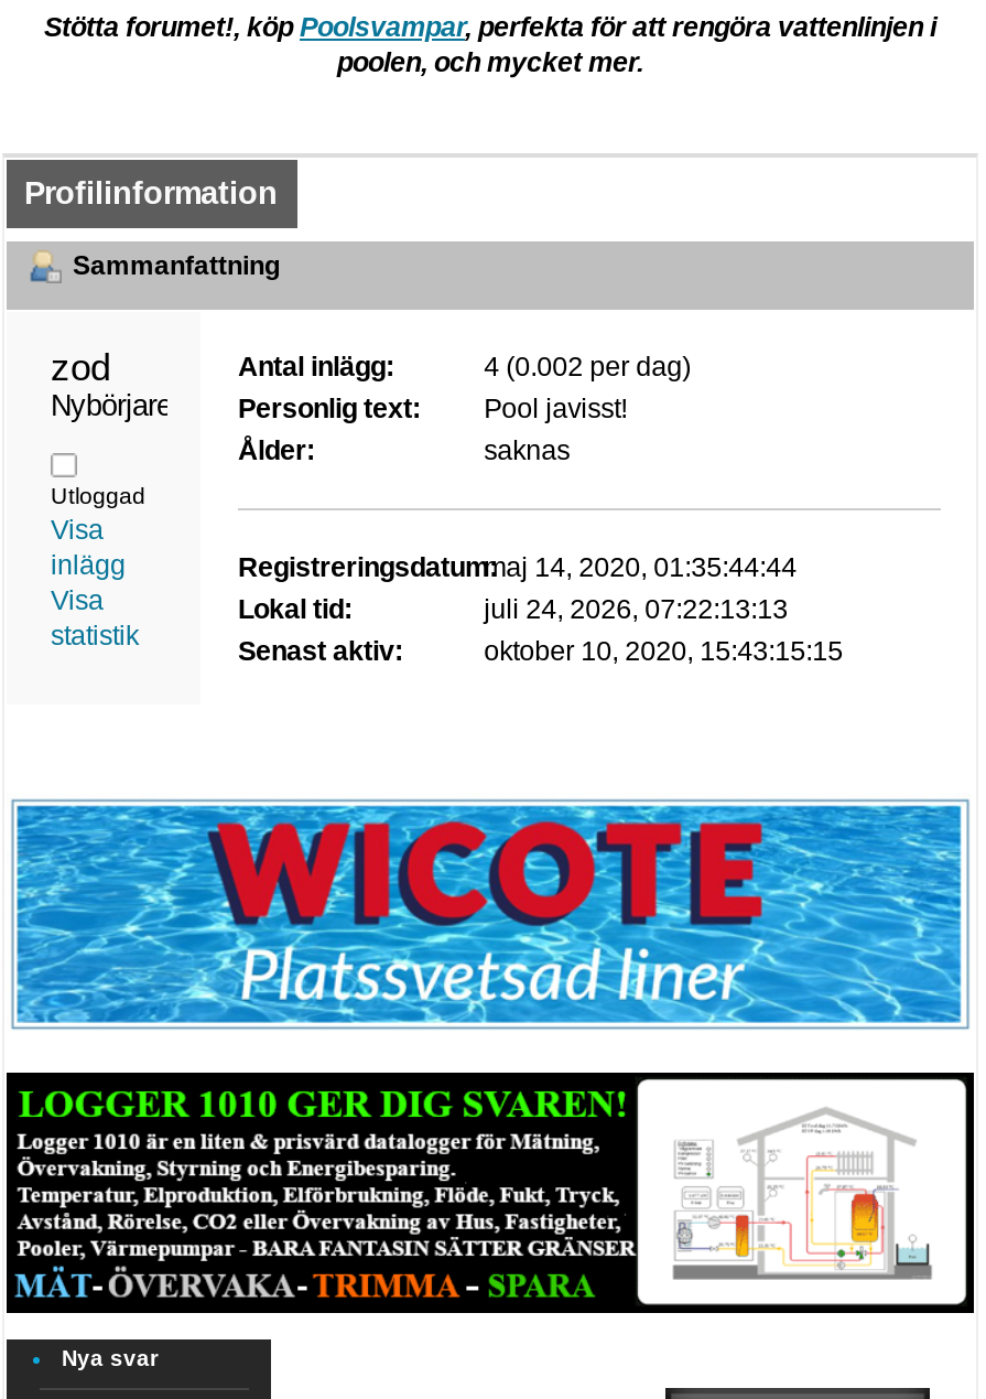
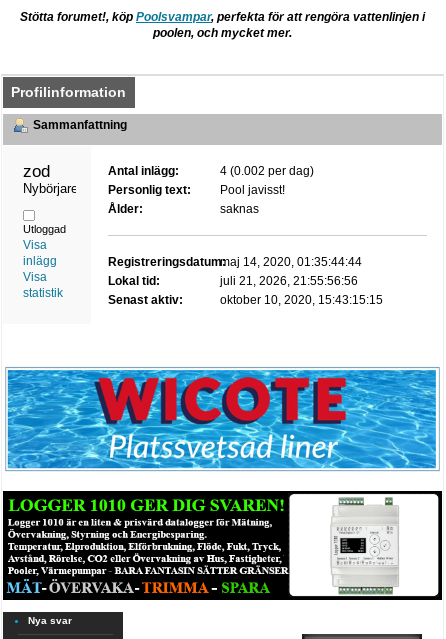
- juli 24, 2026, 07:22:13:13
+ juli 21, 2026, 21:55:56:56

- [image]
+ [image]
